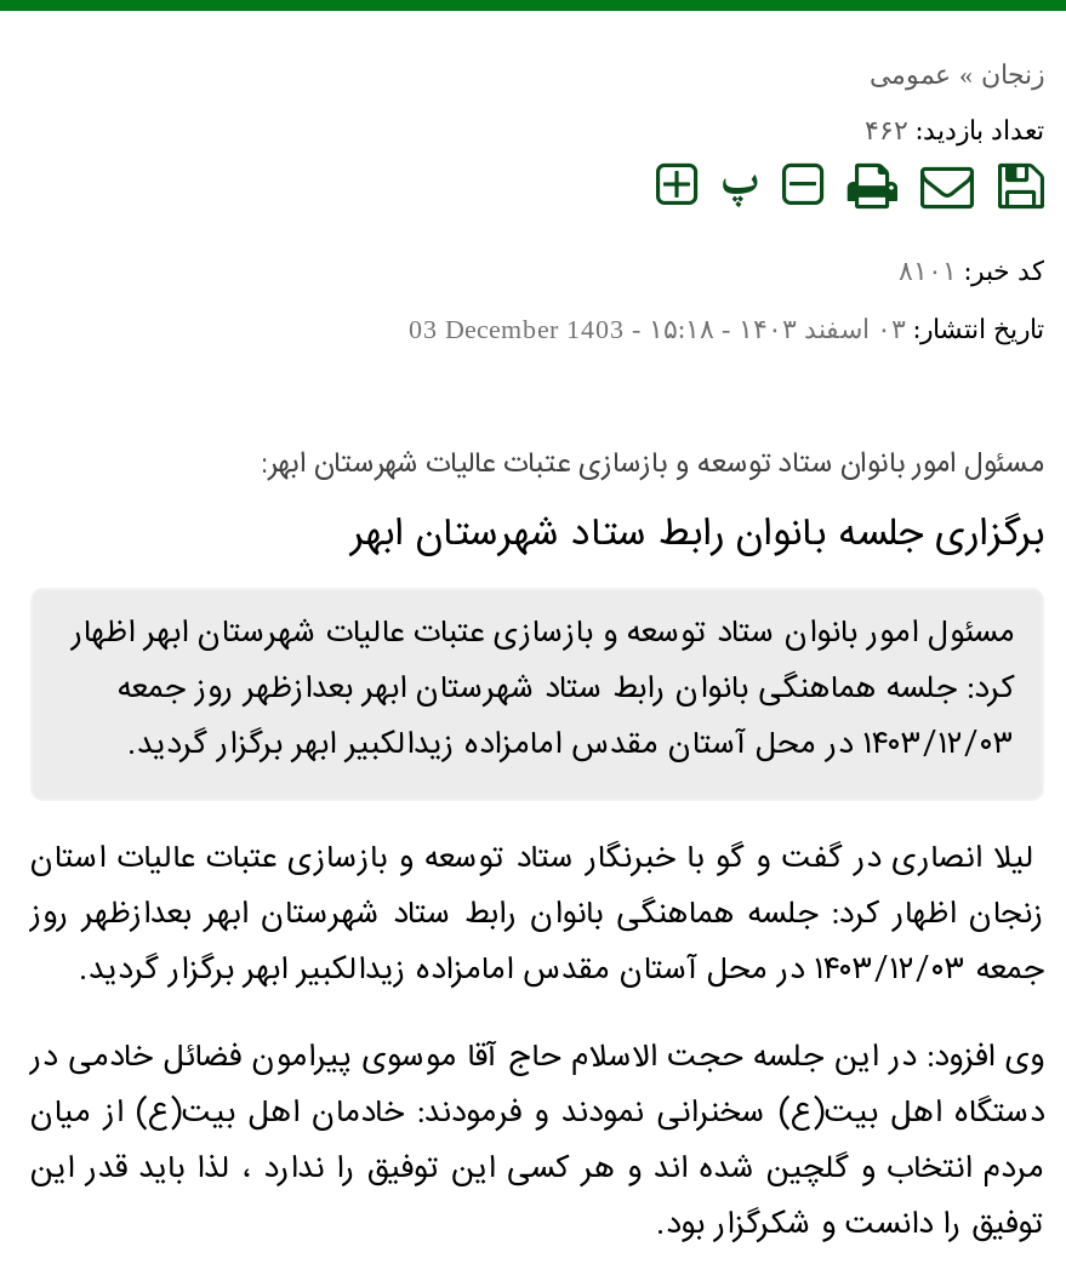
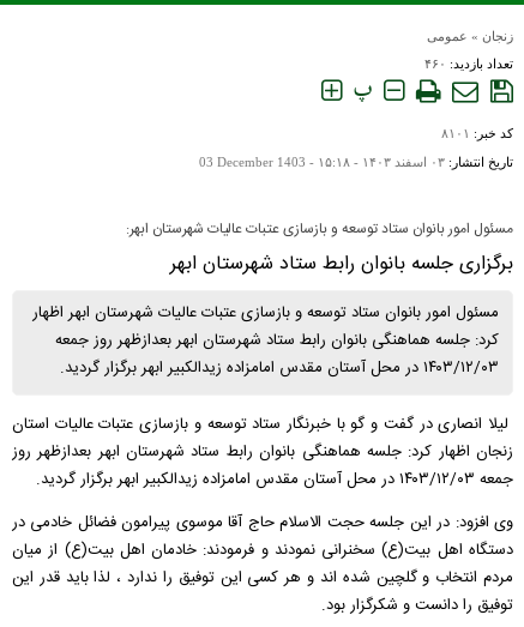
- تعداد بازدید: ۴۶۲
+ تعداد بازدید: ۴۶۰
